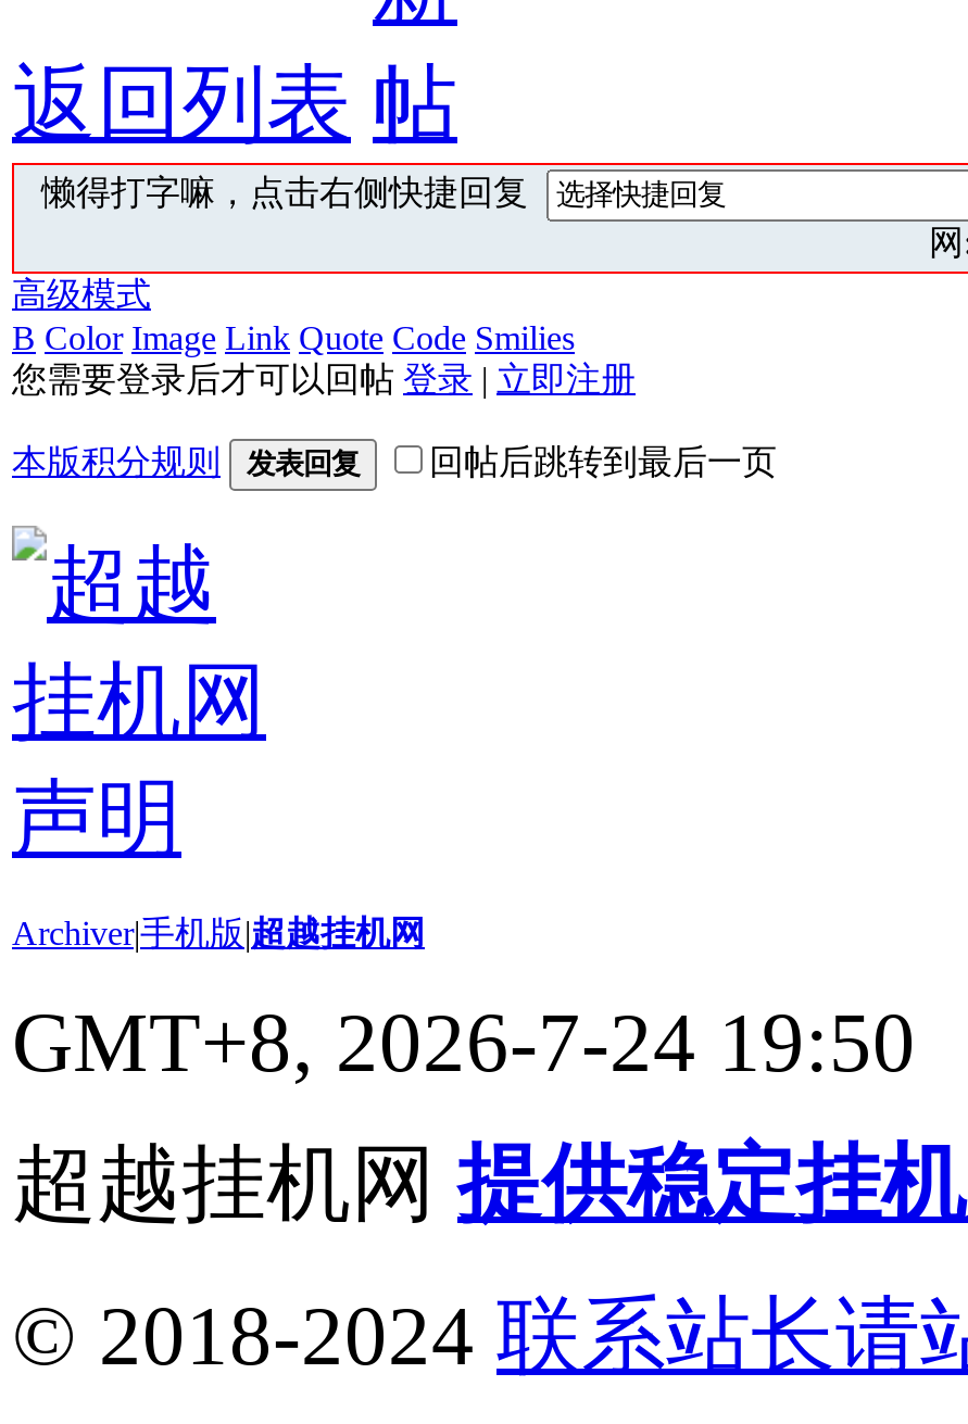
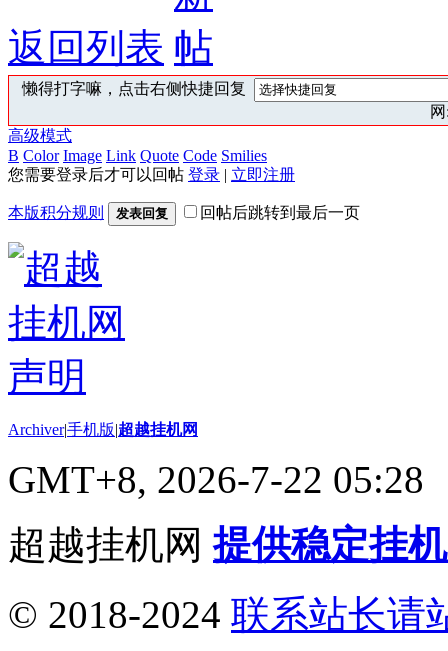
- GMT+8, 2026-7-24 19:50
+ GMT+8, 2026-7-22 05:28
